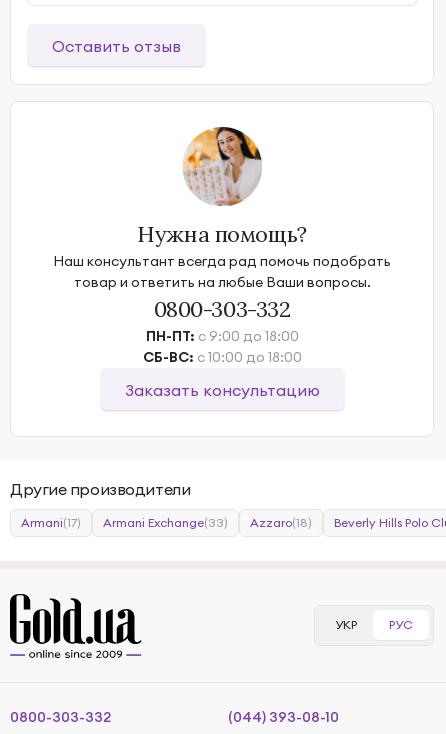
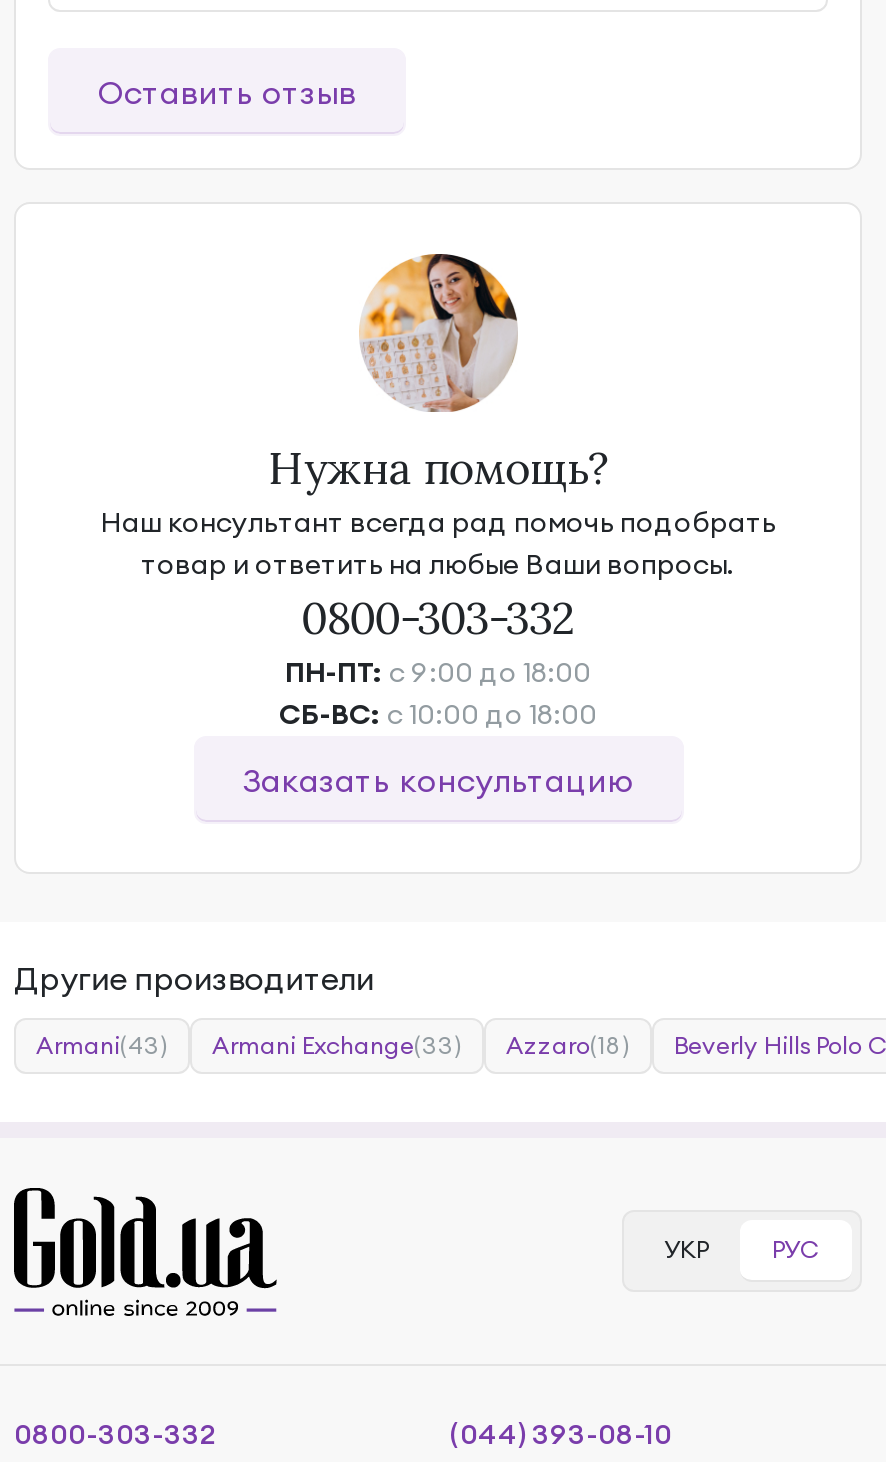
- Armani(17)
+ Armani(43)
